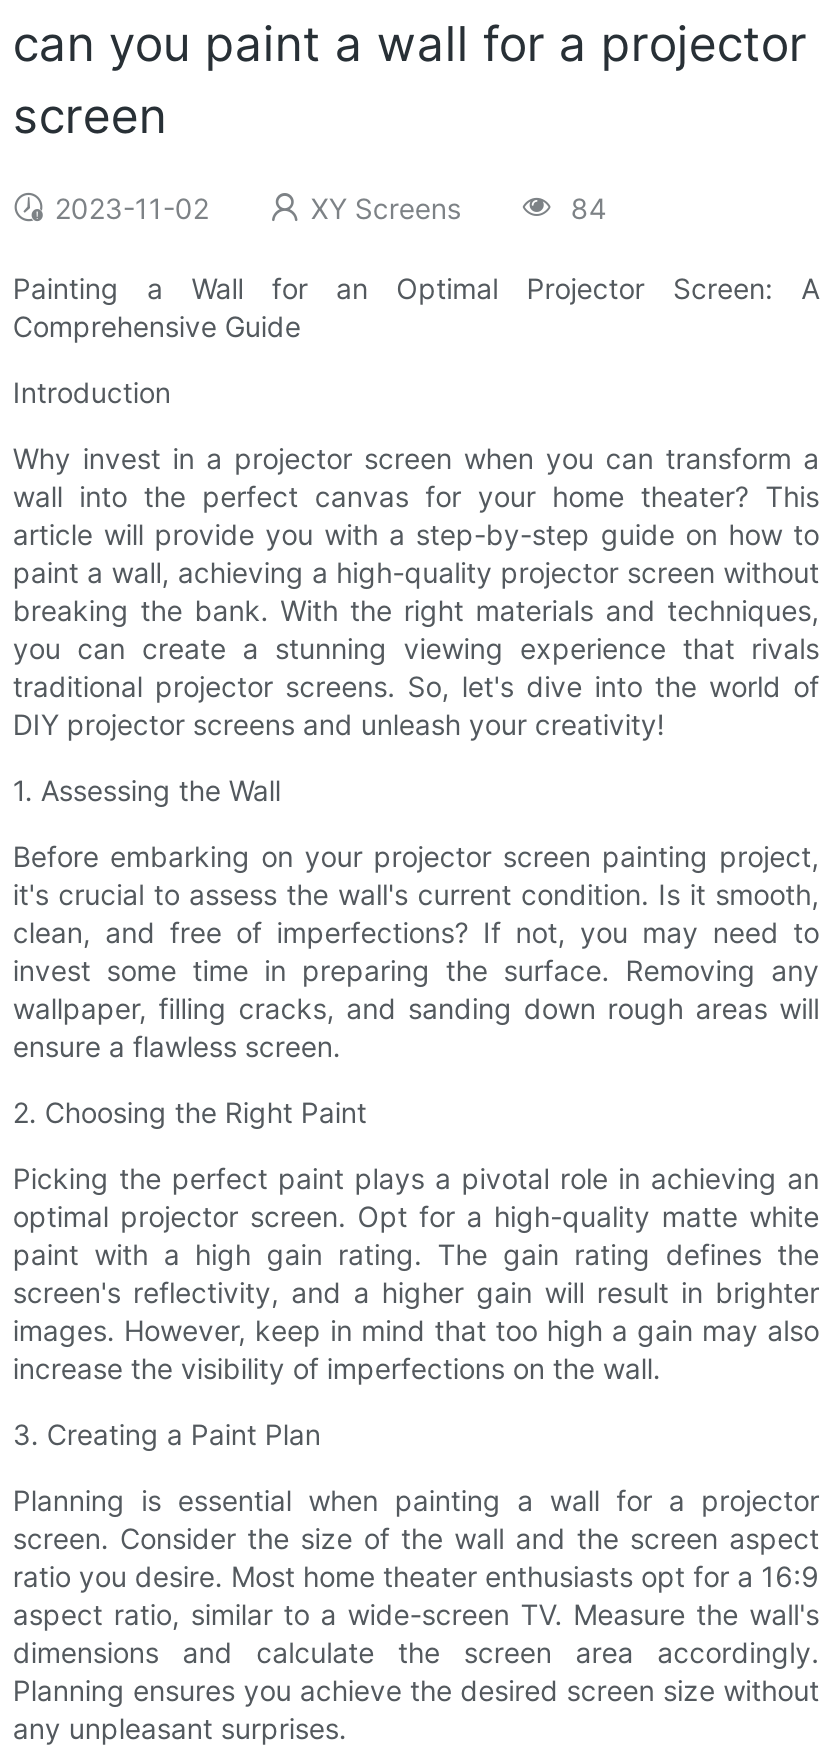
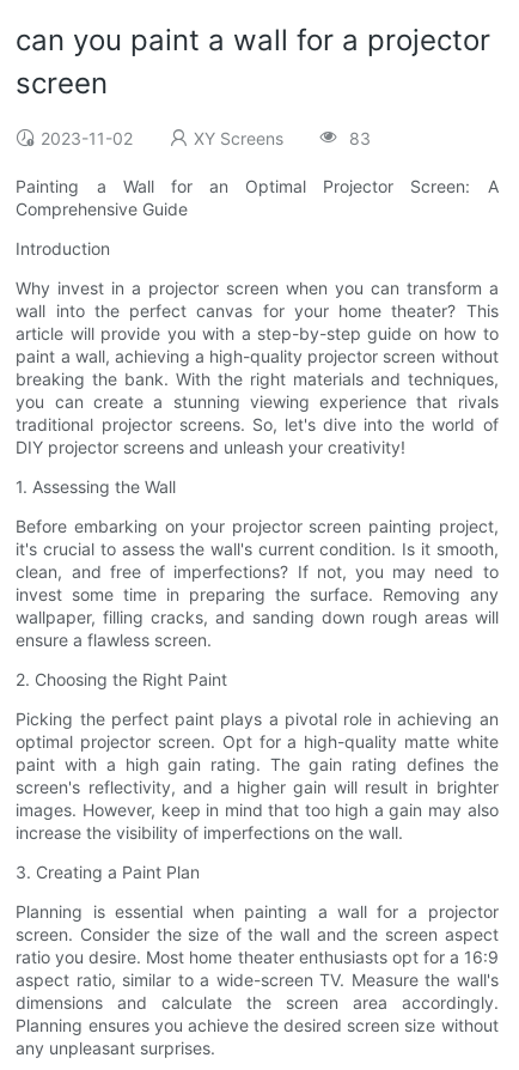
- 84
+ 83
